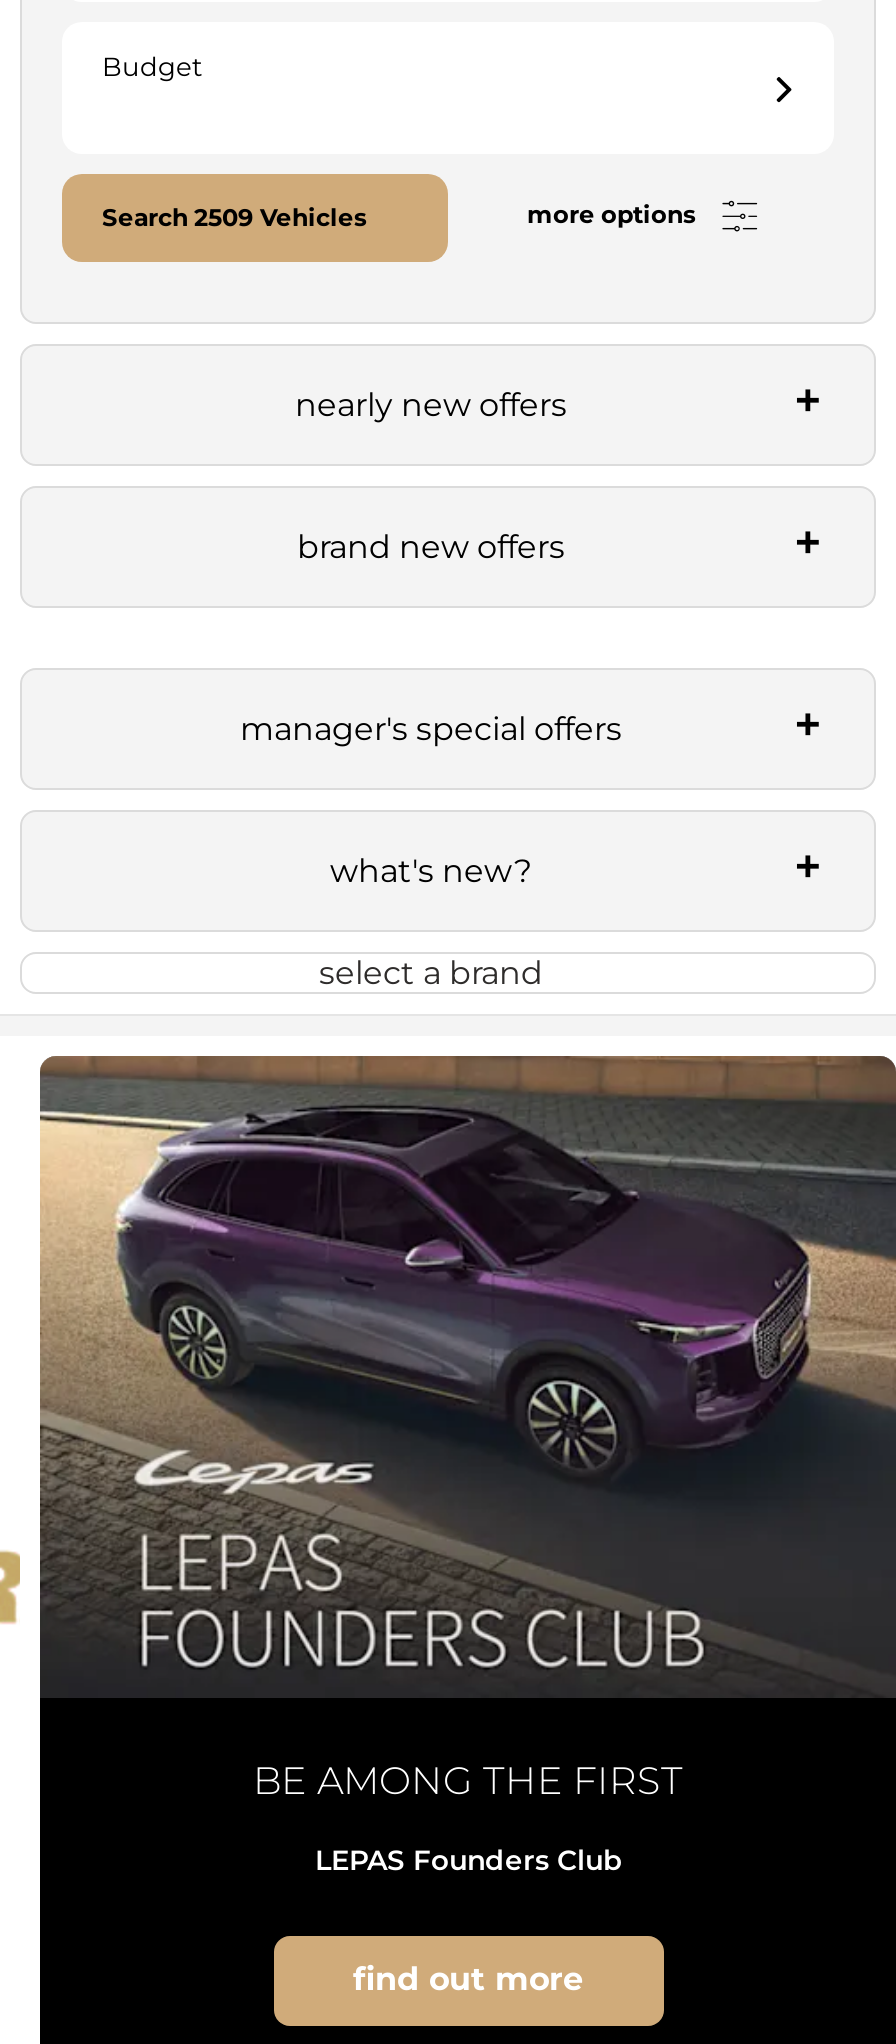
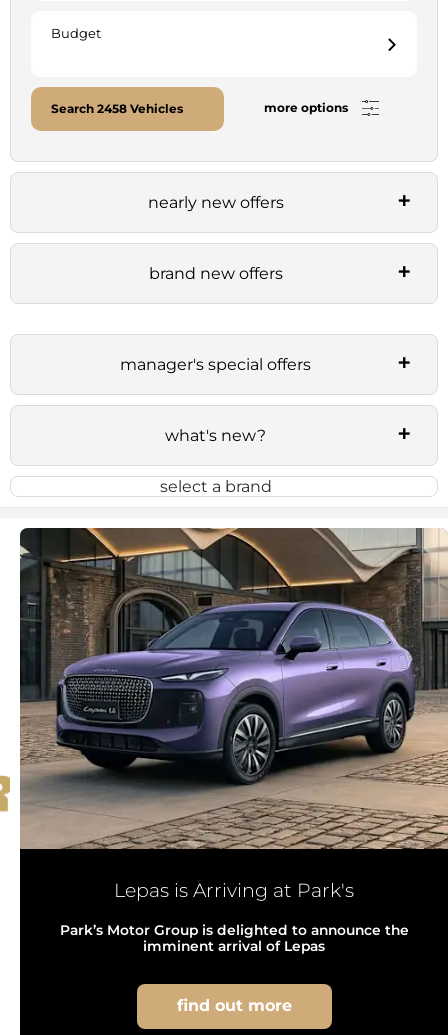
- Search 2509 Vehicles
+ Search 2458 Vehicles

- [image]
- BE AMONG THE FIRST
+ [image]
+ Lepas is Arriving at Park's

- LEPAS Founders Club
+ Park’s Motor Group is delighted to announce the
+ imminent arrival of Lepas
